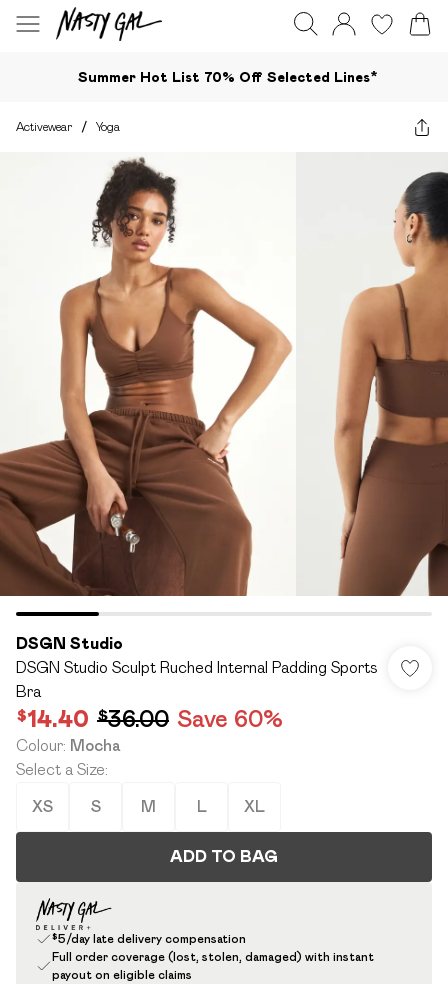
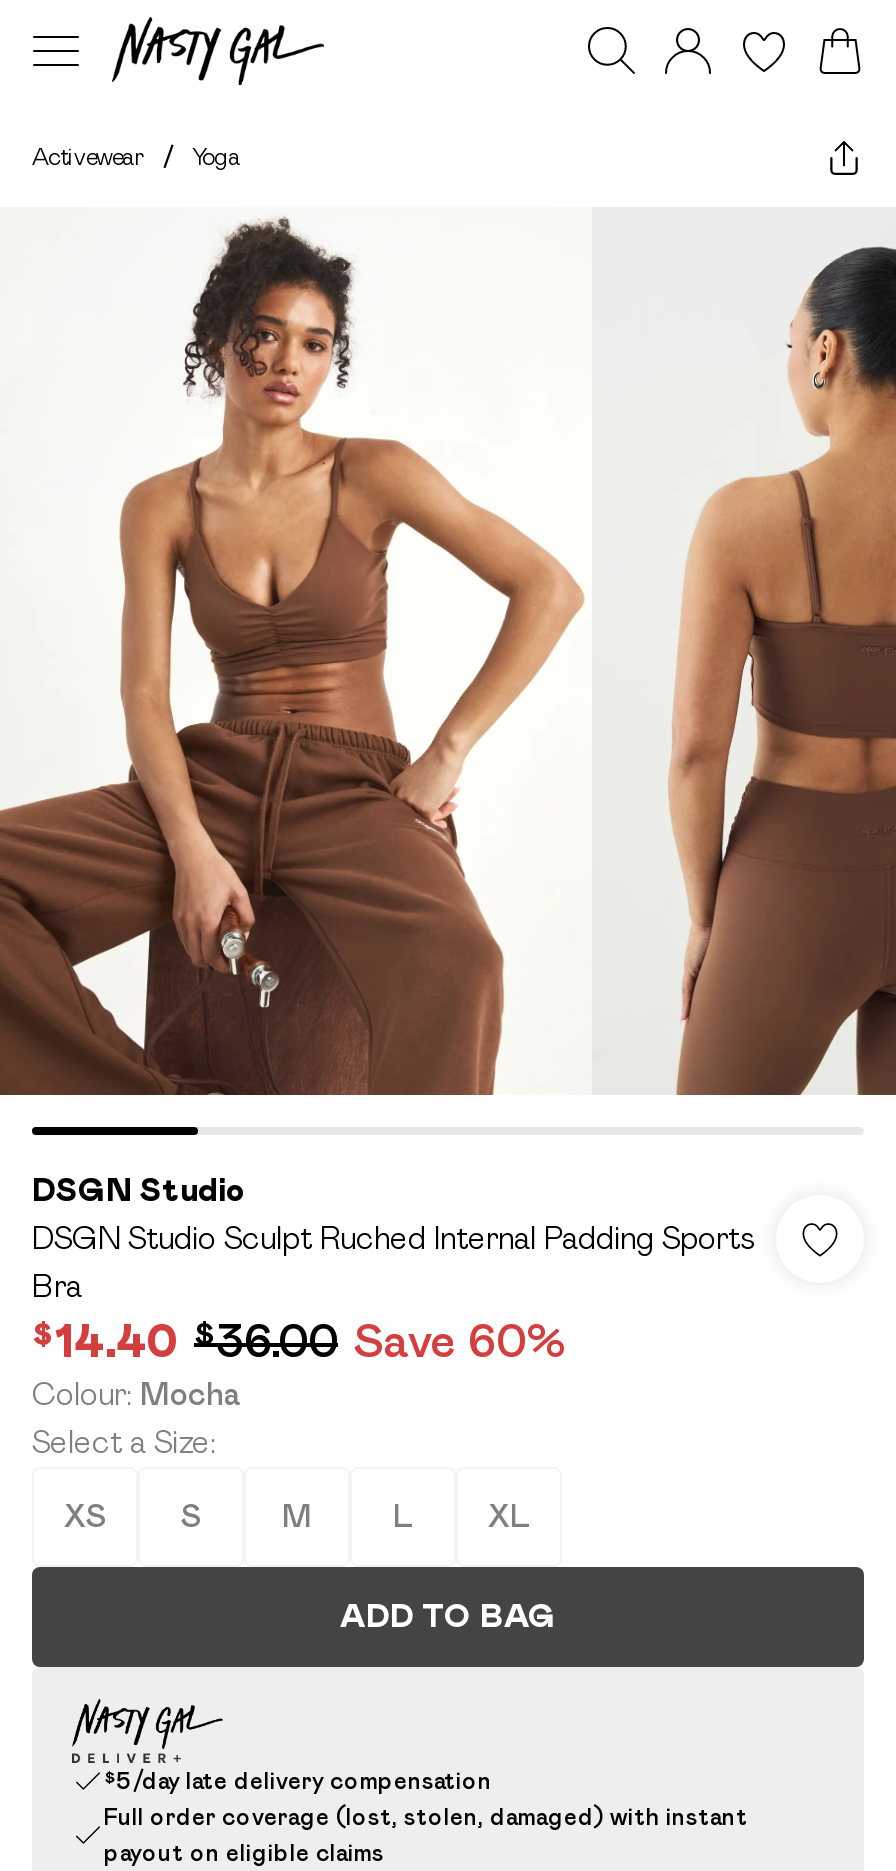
- Summer Hot List 70% Off Selected Lines*
